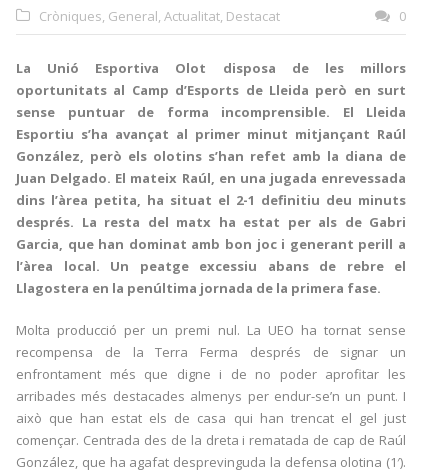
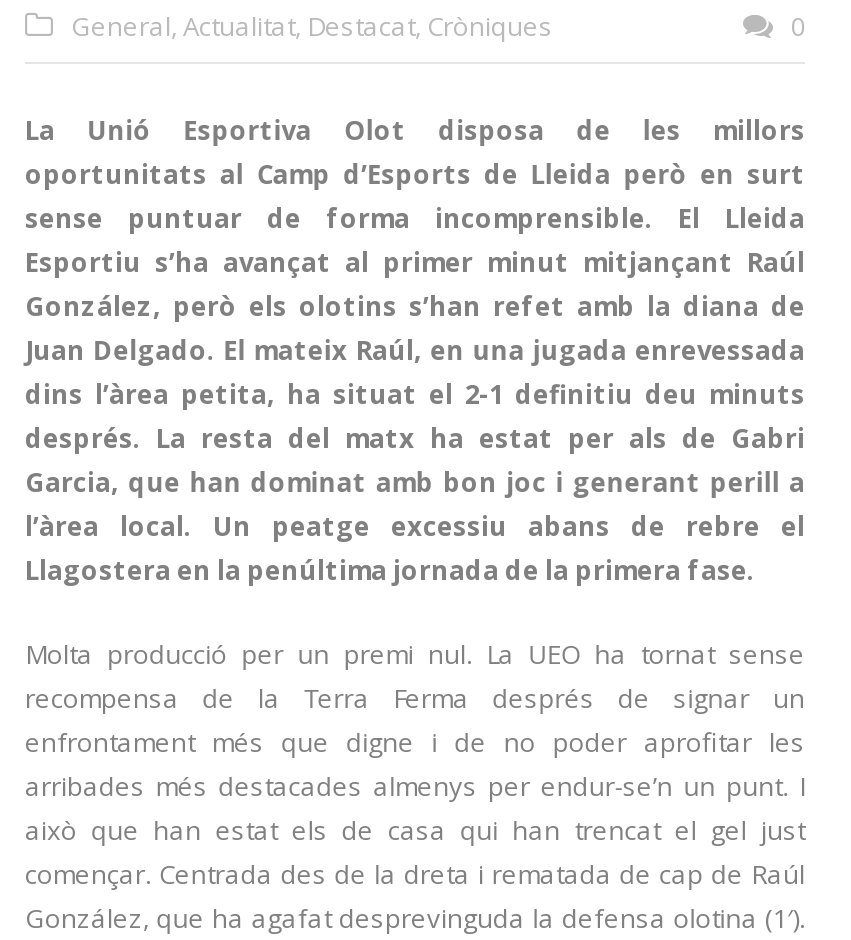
- Cròniques, General, Actualitat, Destacat
+ General, Actualitat, Destacat, Cròniques
